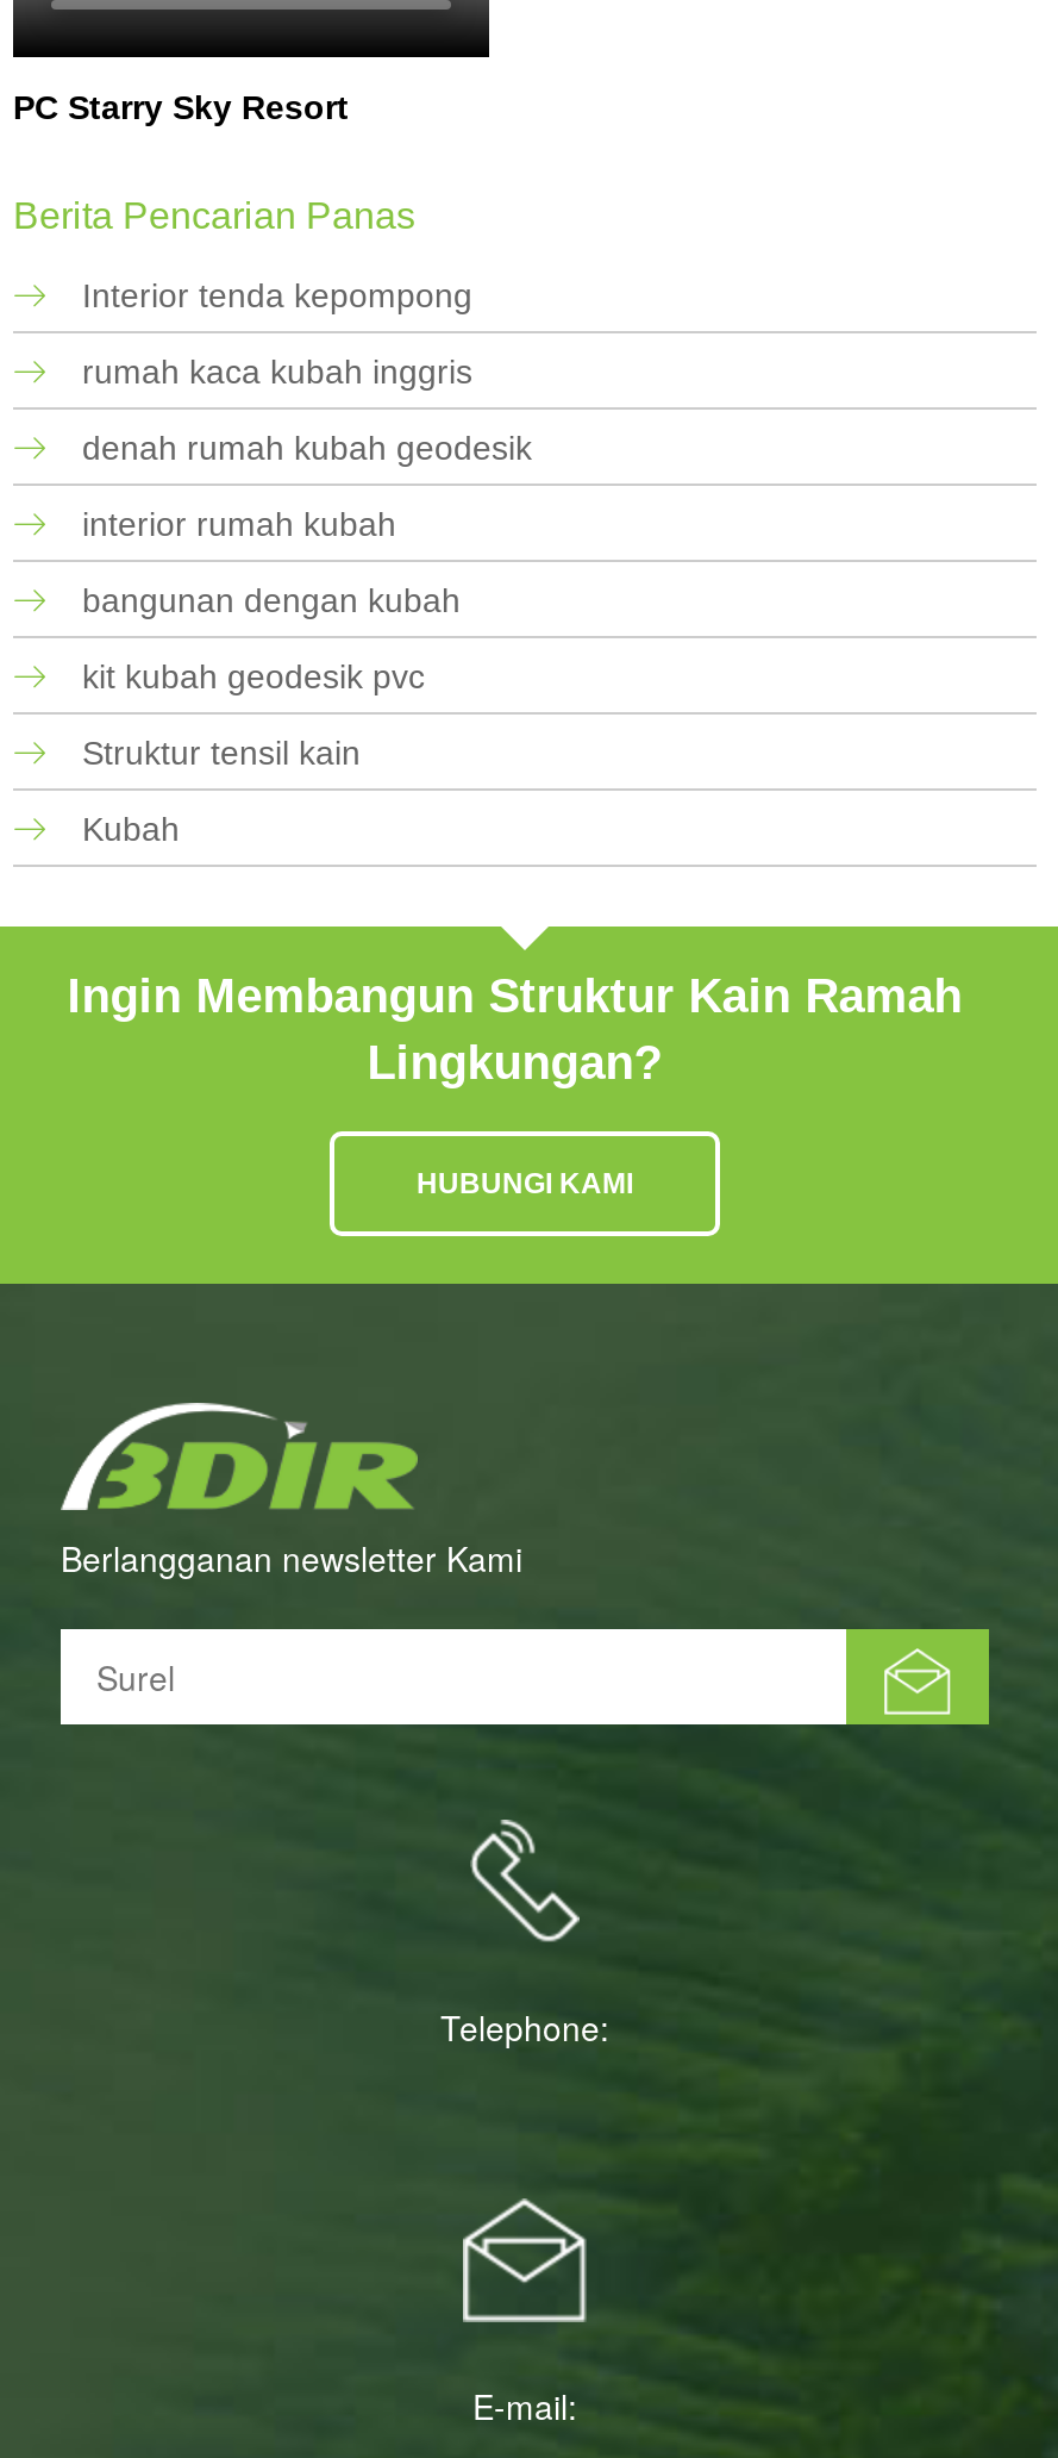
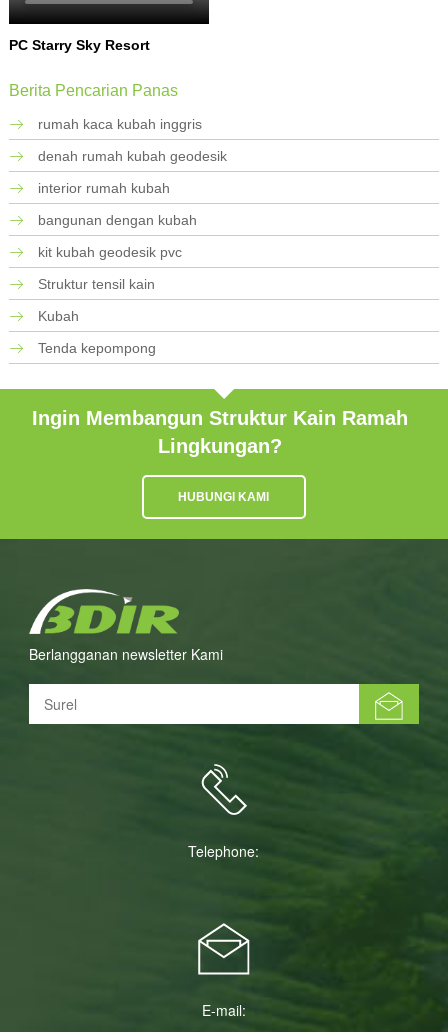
- Interior tenda kepompong

moved up: rumah kaca kubah inggris | denah rumah kubah geodesik | interior rumah kubah | bangunan dengan kubah | kit kubah geodesik pvc | Struktur tensil kain | Kubah

+ Tenda kepompong
